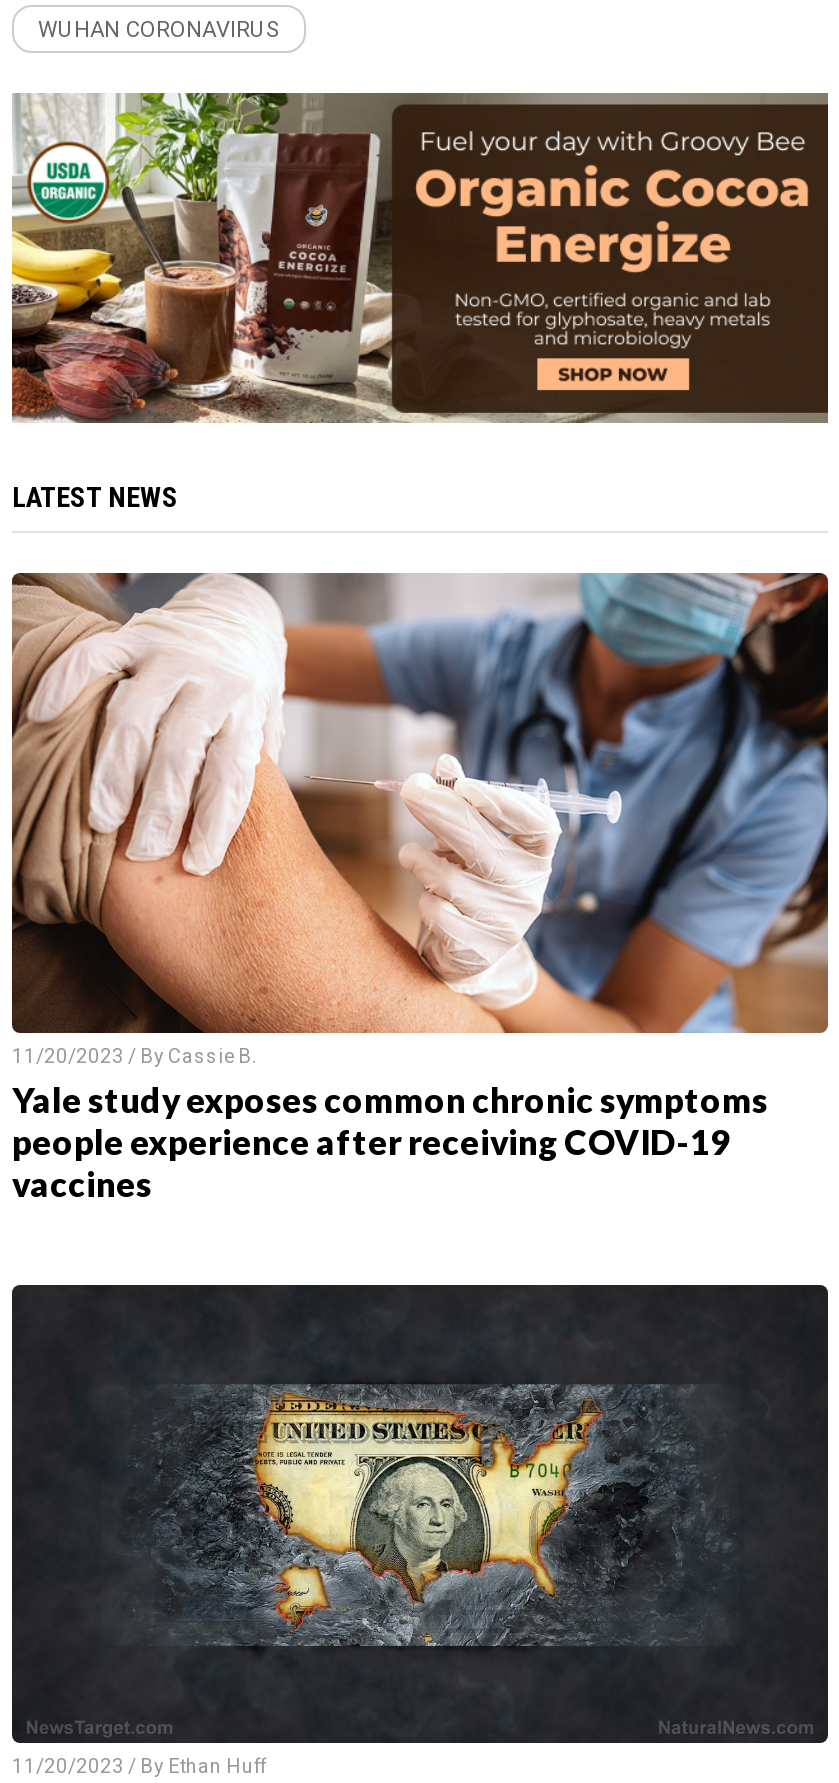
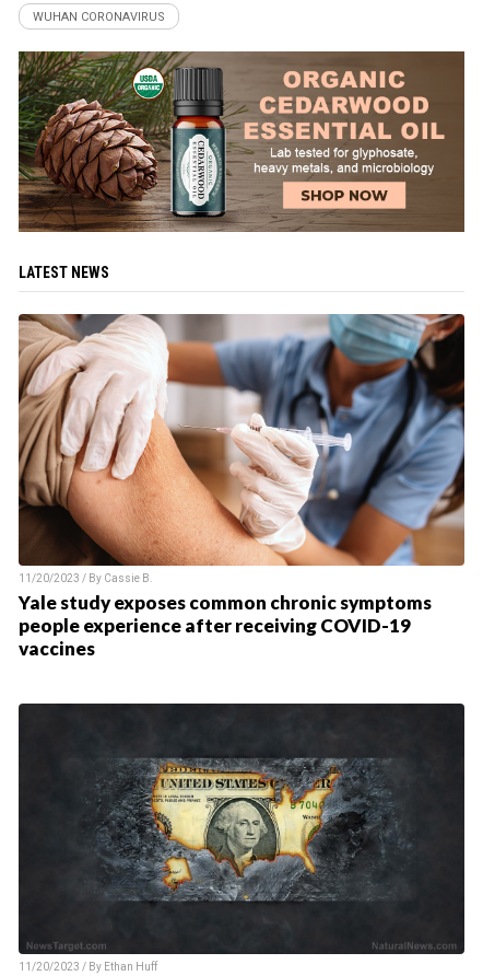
- [image]
+ [image]
